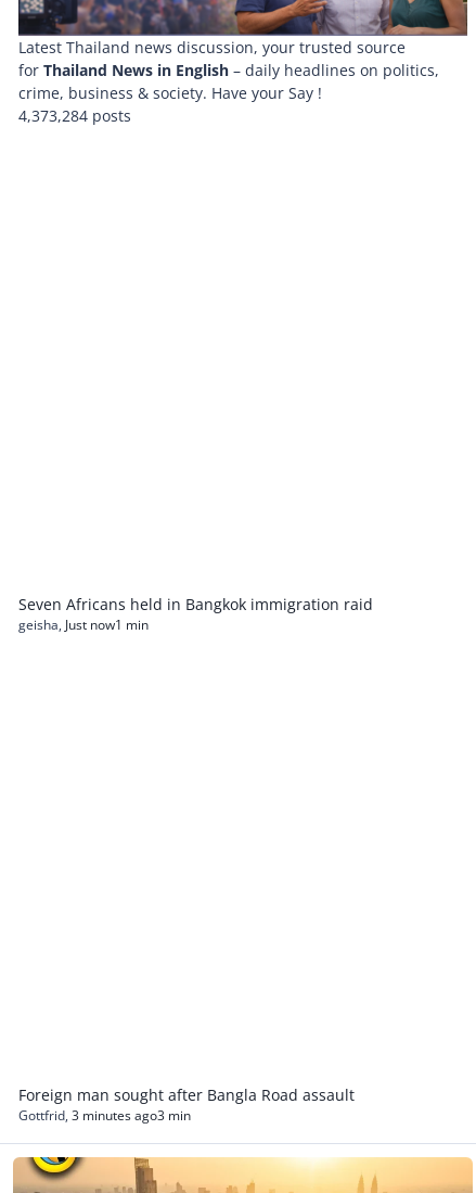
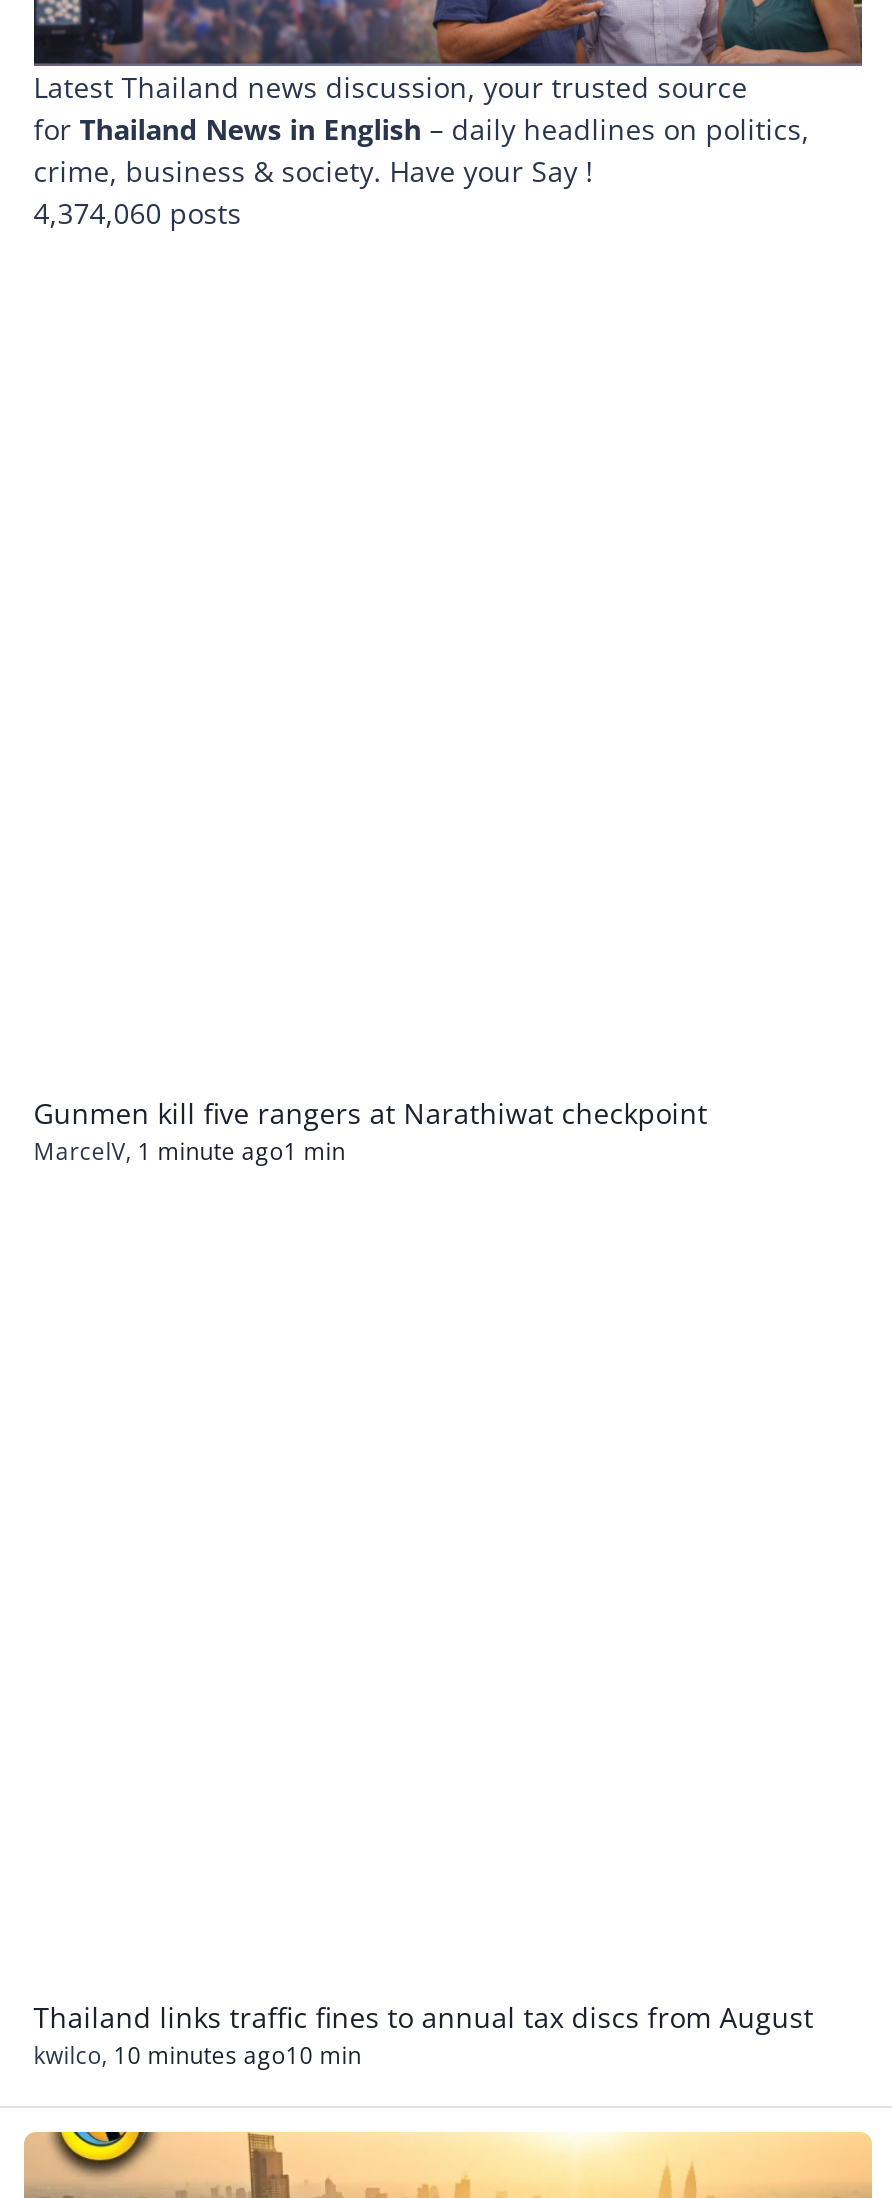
- 4,373,284 posts
+ 4,374,060 posts

- Seven Africans held in Bangkok immigration raid
- geisha, Just now1 min
+ Gunmen kill five rangers at Narathiwat checkpoint
+ MarcelV, 1 minute ago1 min

- Foreign man sought after Bangla Road assault
- Gottfrid, 3 minutes ago3 min
+ Thailand links traffic fines to annual tax discs from August
+ kwilco, 10 minutes ago10 min
